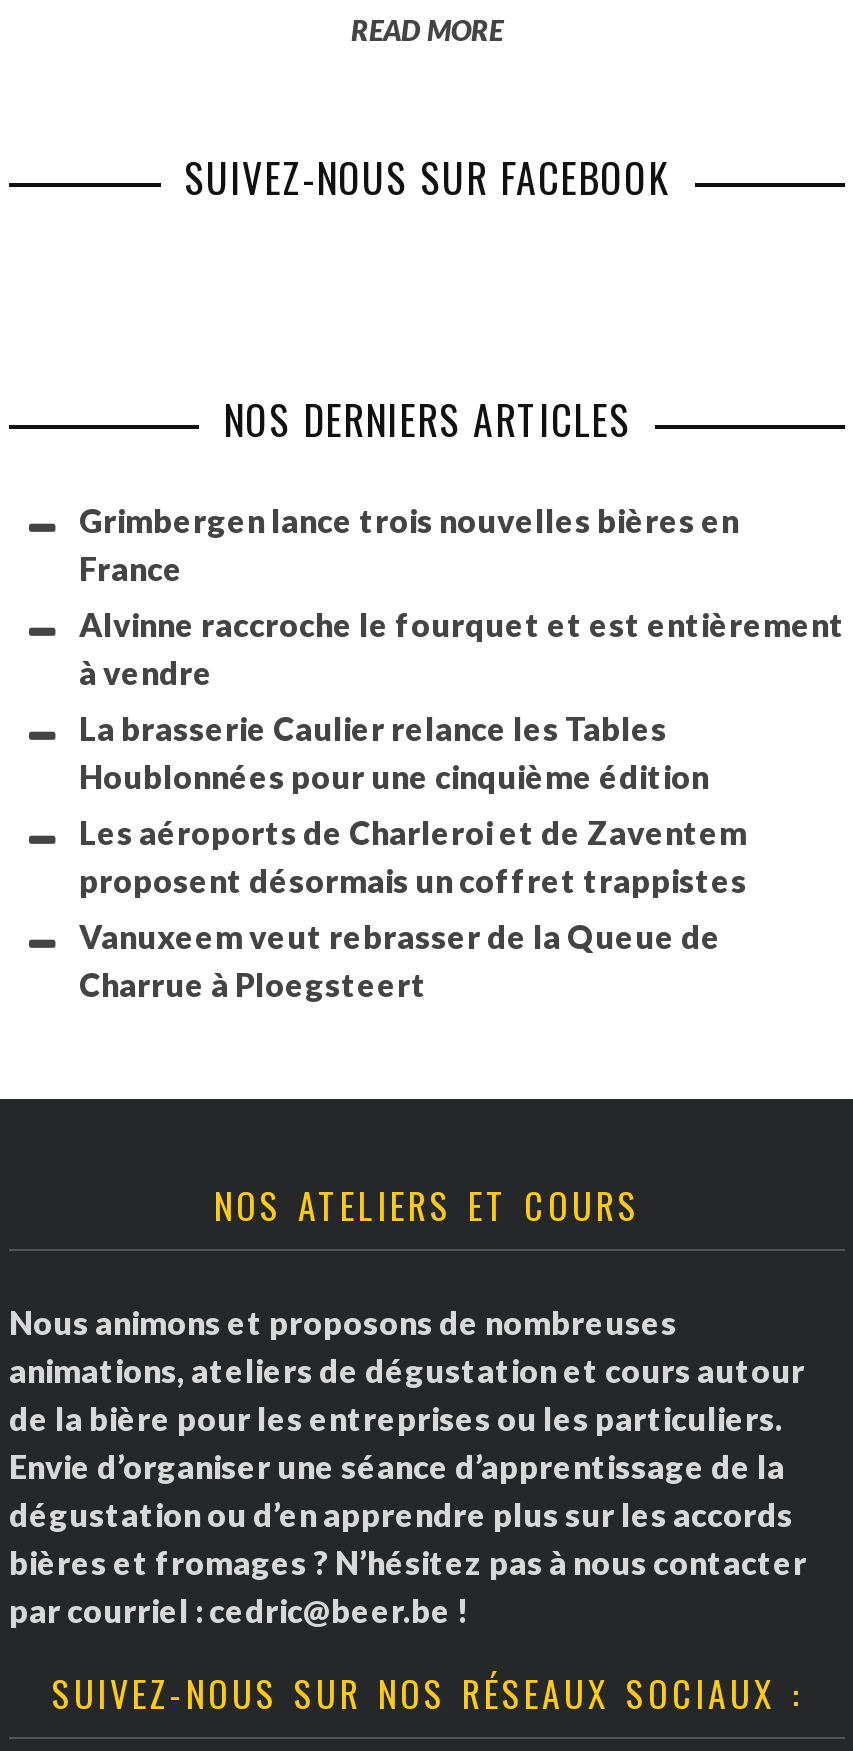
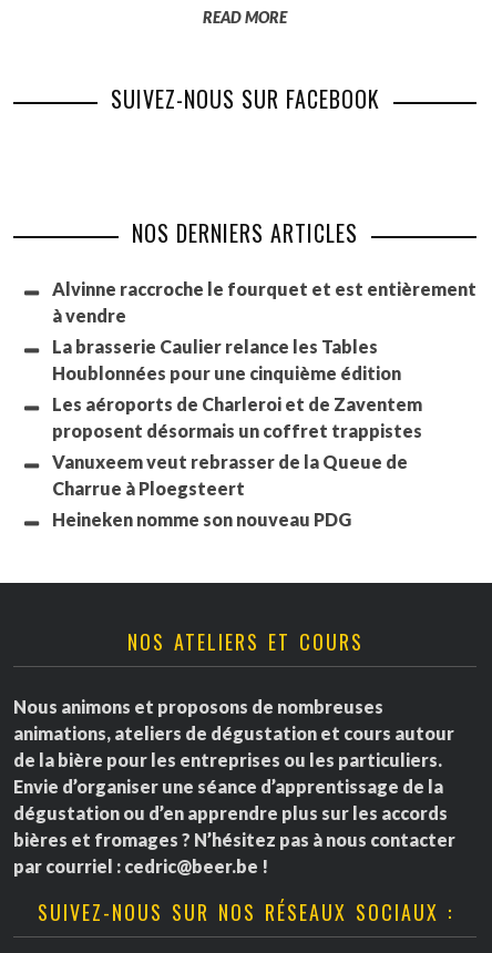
- Grimbergen lance trois nouvelles bières en
- France

moved up: Alvinne raccroche le fourquet et est entièrement | à vendre | La brasserie Caulier relance les Tables | Houblonnées pour une cinquième édition | Les aéroports de Charleroi et de Zaventem | proposent désormais un coffret trappistes | Vanuxeem veut rebrasser de la Queue de | Charrue à Ploegsteert

+ Heineken nomme son nouveau PDG
